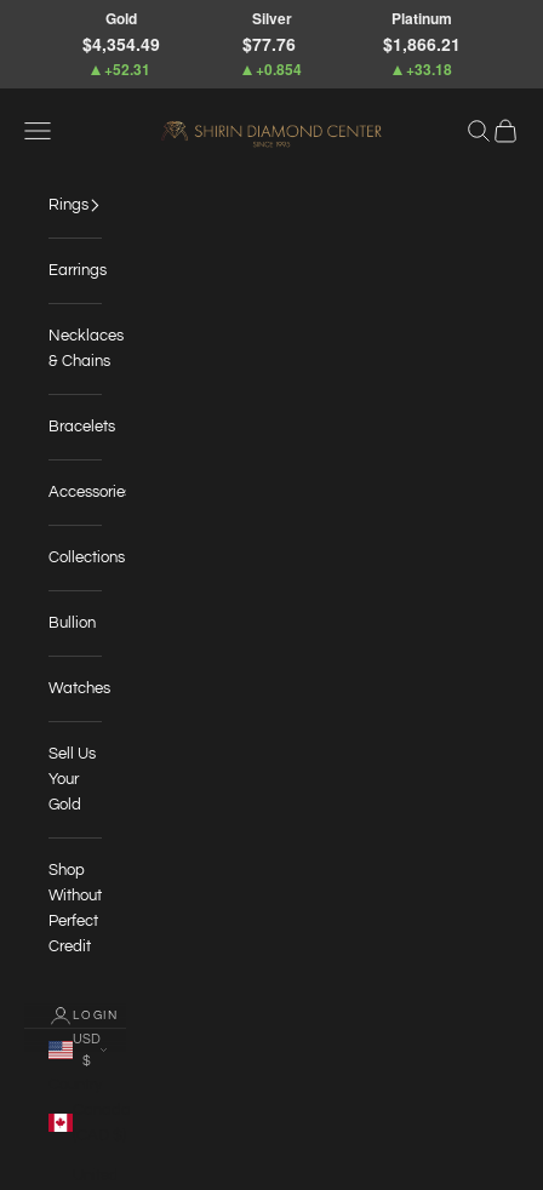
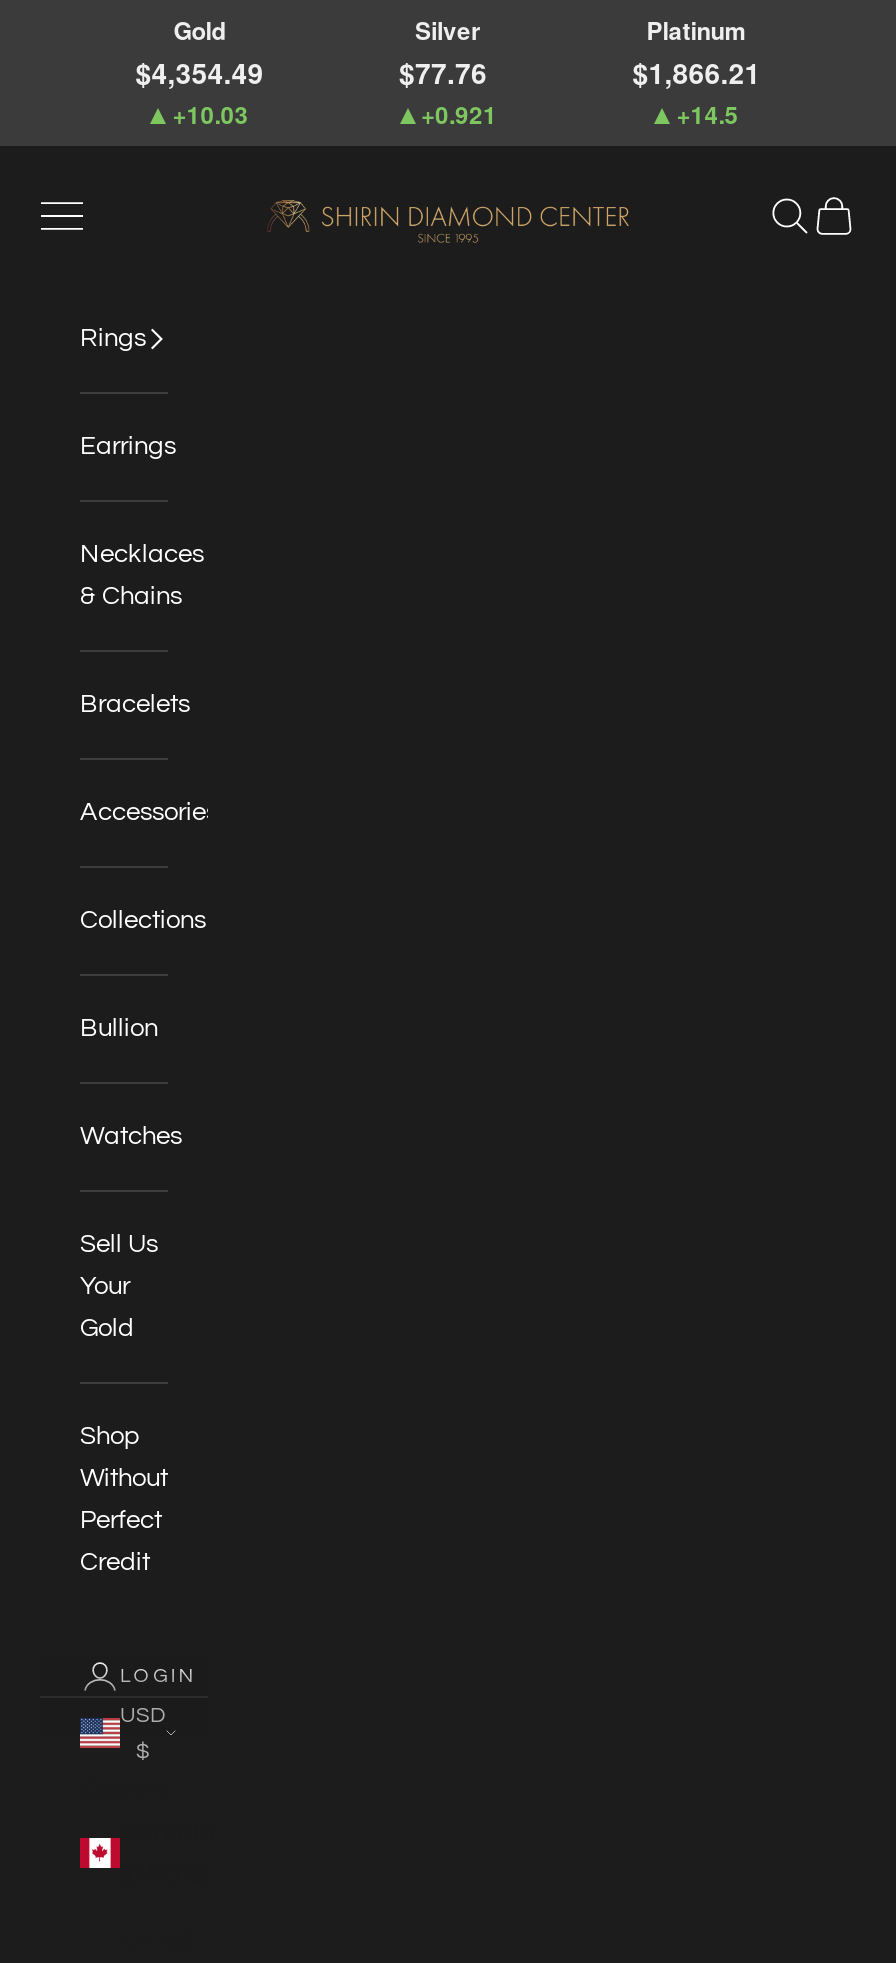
- +52.31
+ +10.03

- +0.854
+ +0.921

- +33.18
+ +14.5
